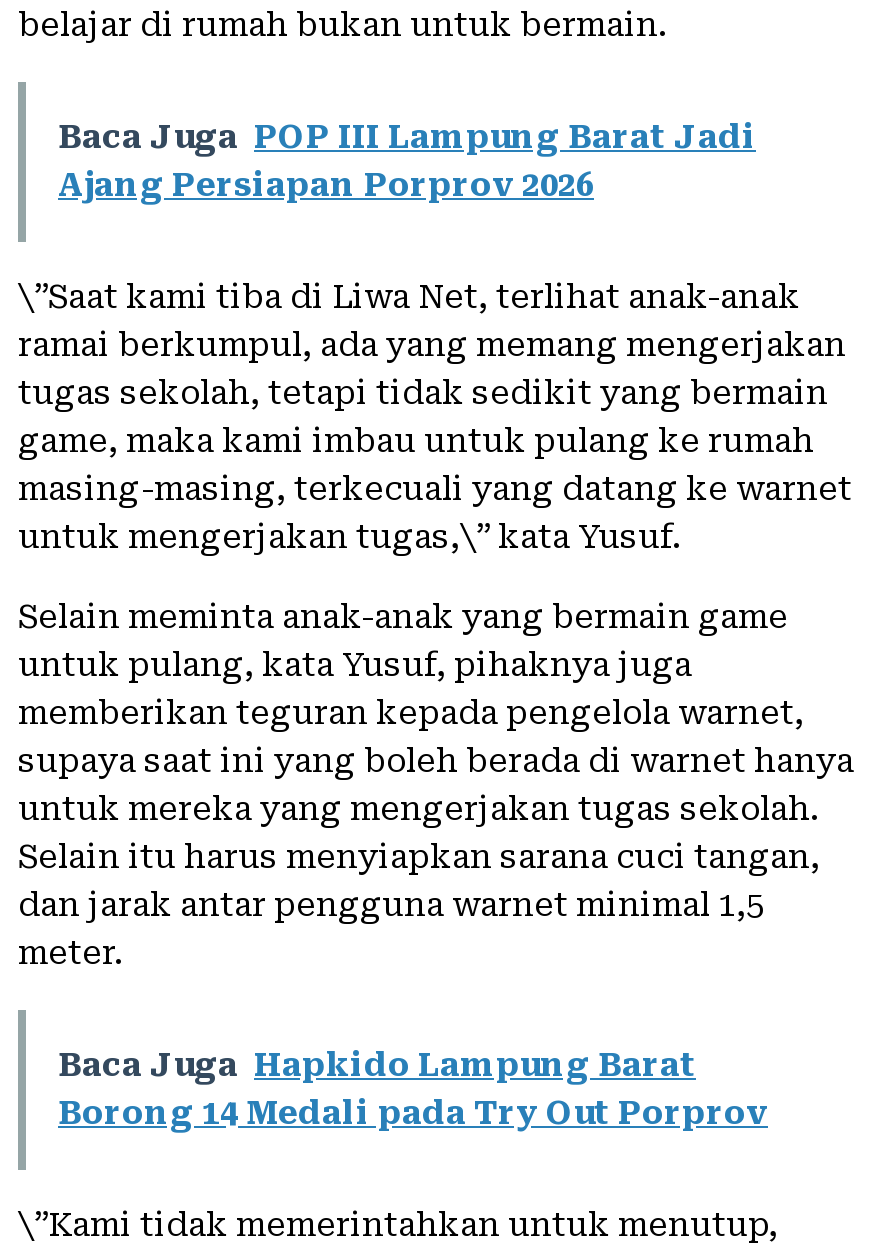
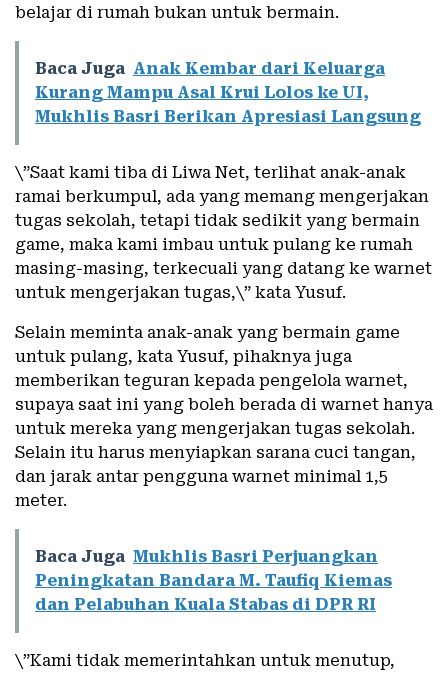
- Baca Juga POP III Lampung Barat Jadi
- Ajang Persiapan Porprov 2026
+ Baca Juga Anak Kembar dari Keluarga
+ Kurang Mampu Asal Krui Lolos ke UI,
+ Mukhlis Basri Berikan Apresiasi Langsung

- Baca Juga Hapkido Lampung Barat
- Borong 14 Medali pada Try Out Porprov
+ Baca Juga Mukhlis Basri Perjuangkan
+ Peningkatan Bandara M. Taufiq Kiemas
+ dan Pelabuhan Kuala Stabas di DPR RI
